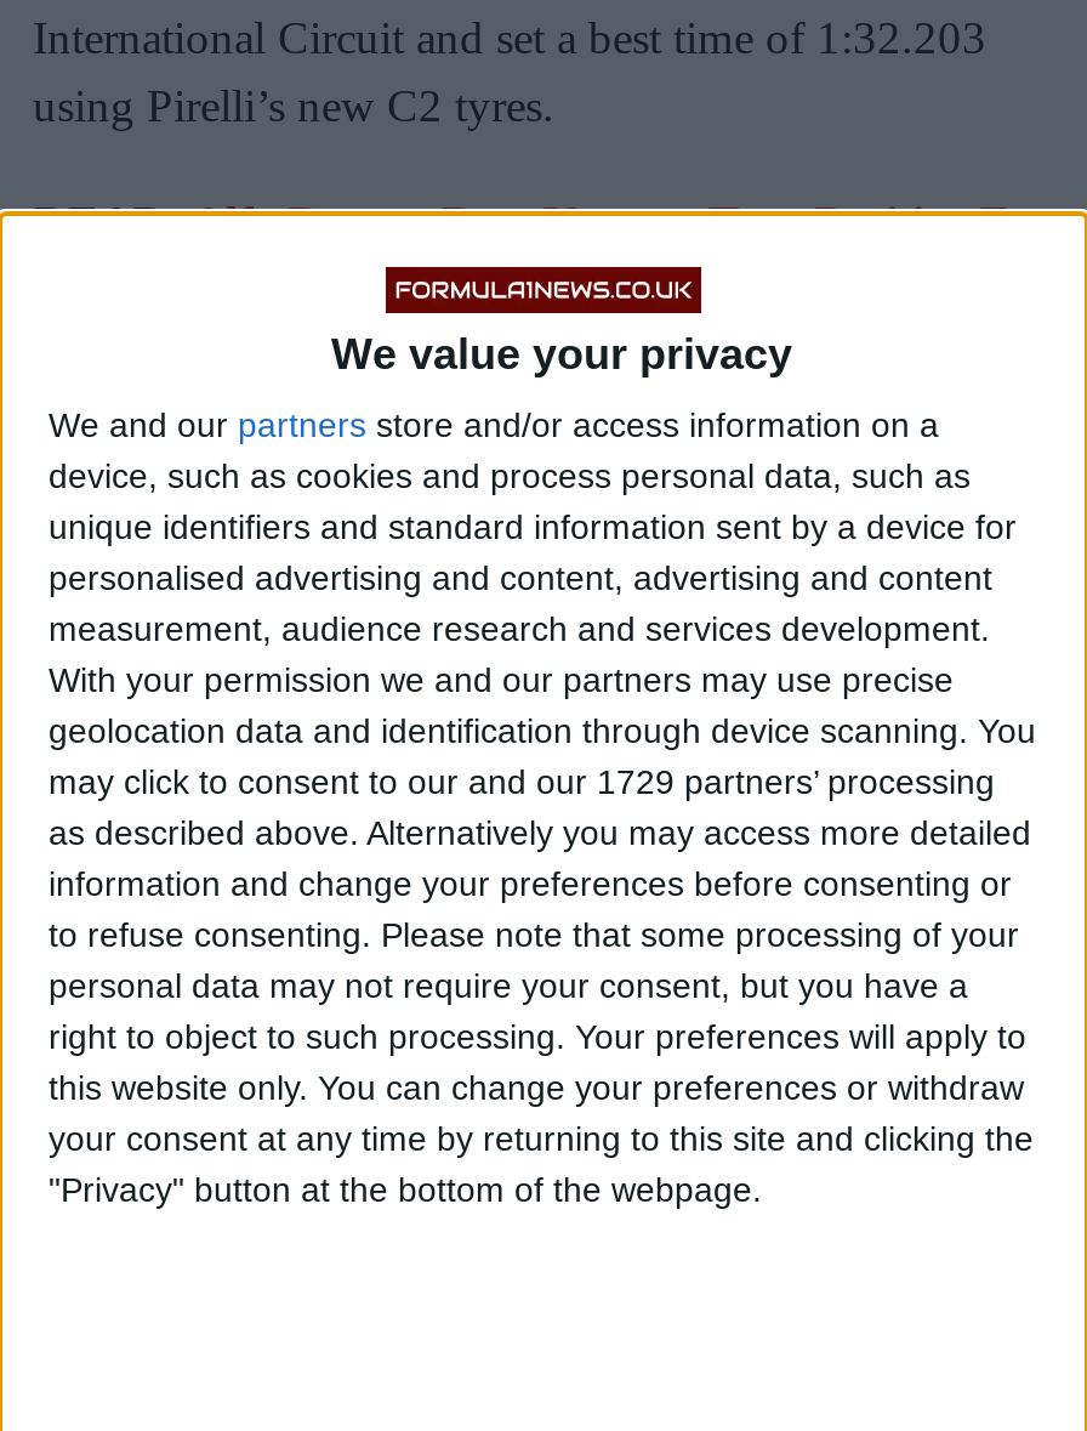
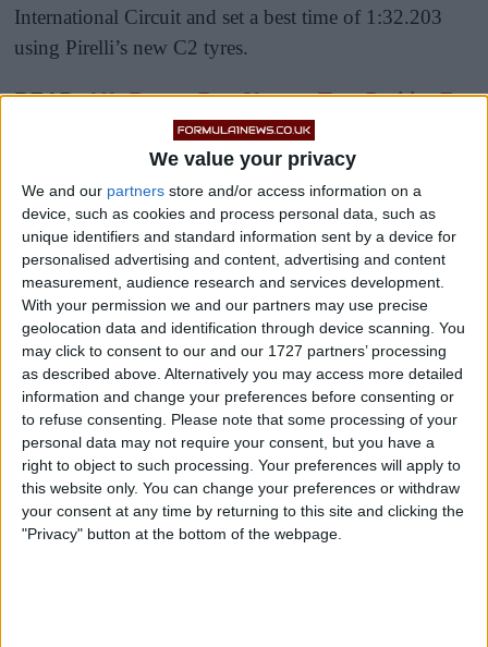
- may click to consent to our and our 1729 partners’ processing
+ may click to consent to our and our 1727 partners’ processing
